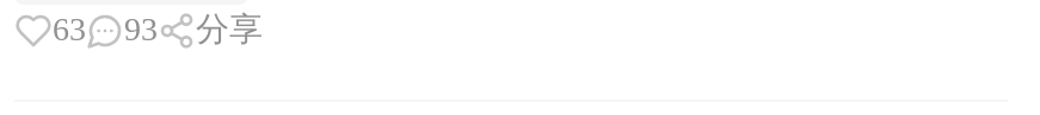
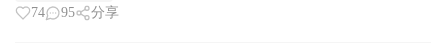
- 63
+ 74

- 93
+ 95
